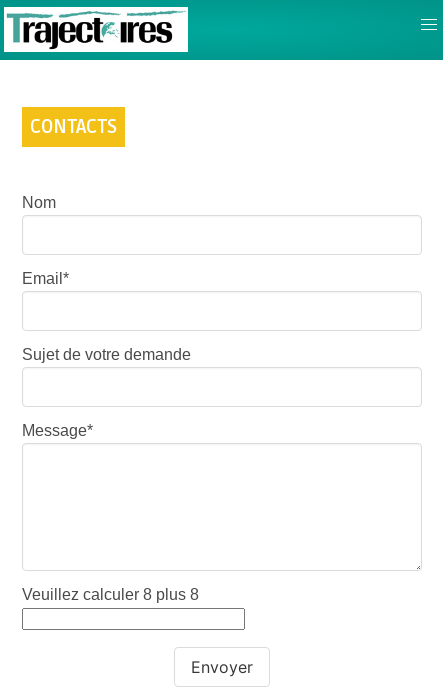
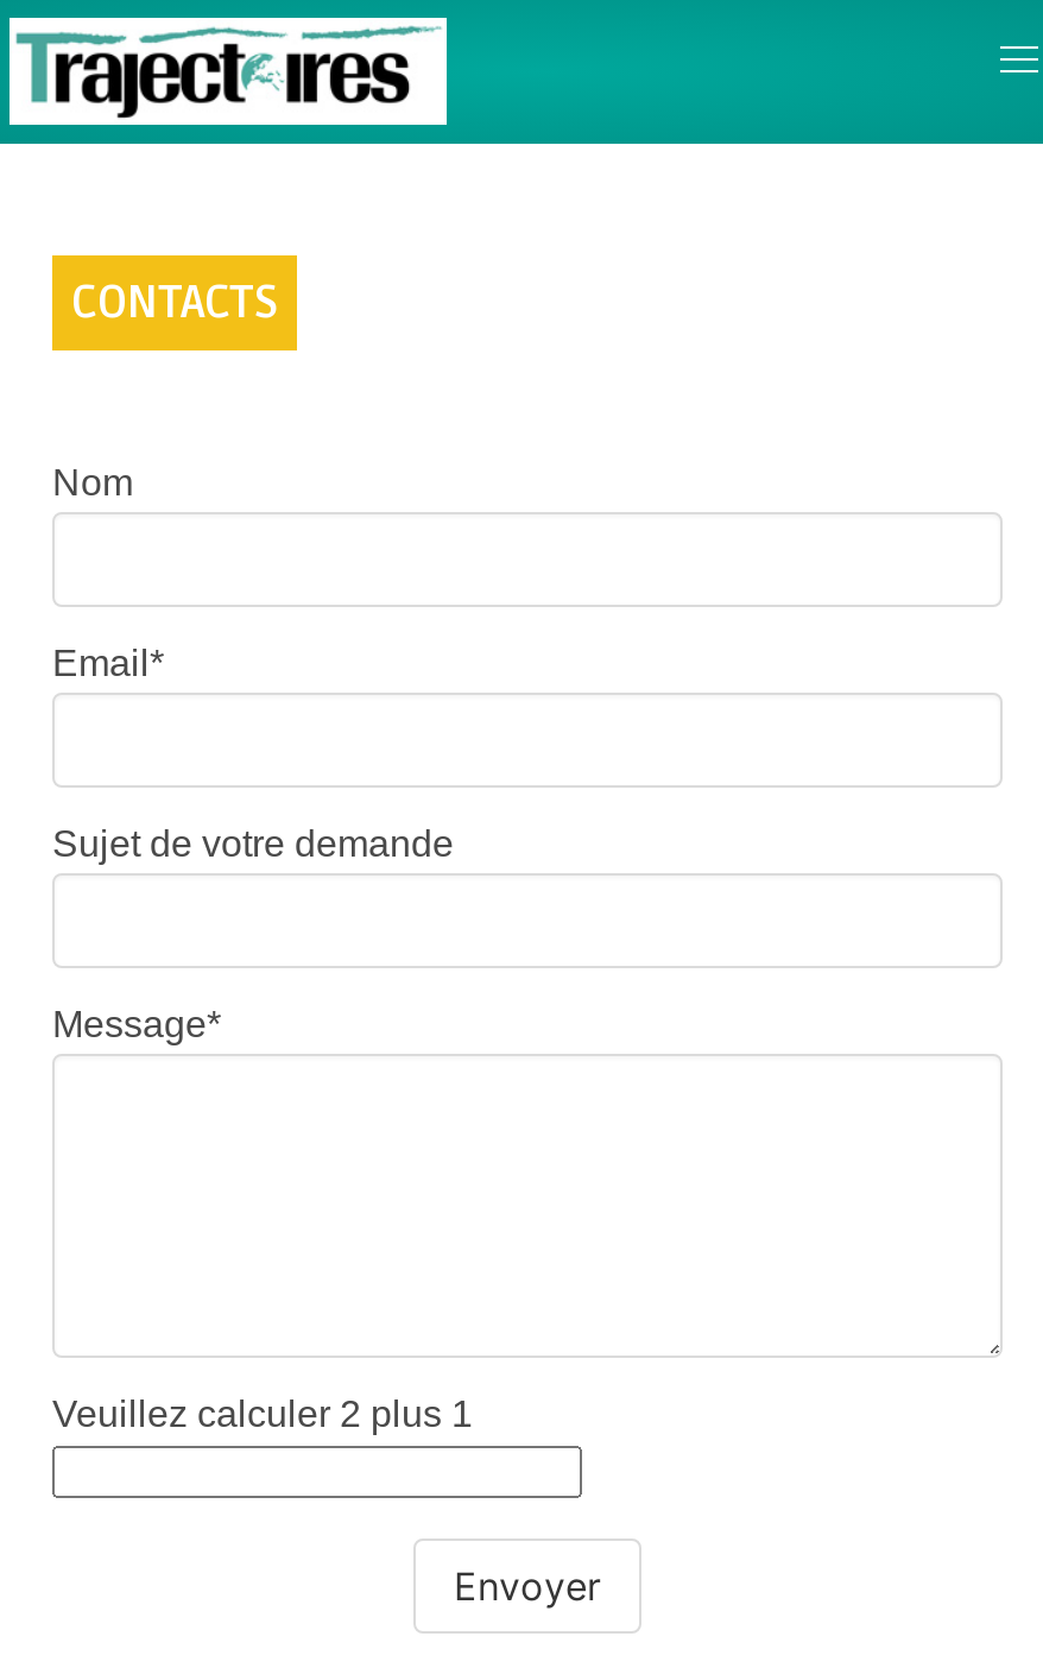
- Veuillez calculer 8 plus 8
+ Veuillez calculer 2 plus 1
